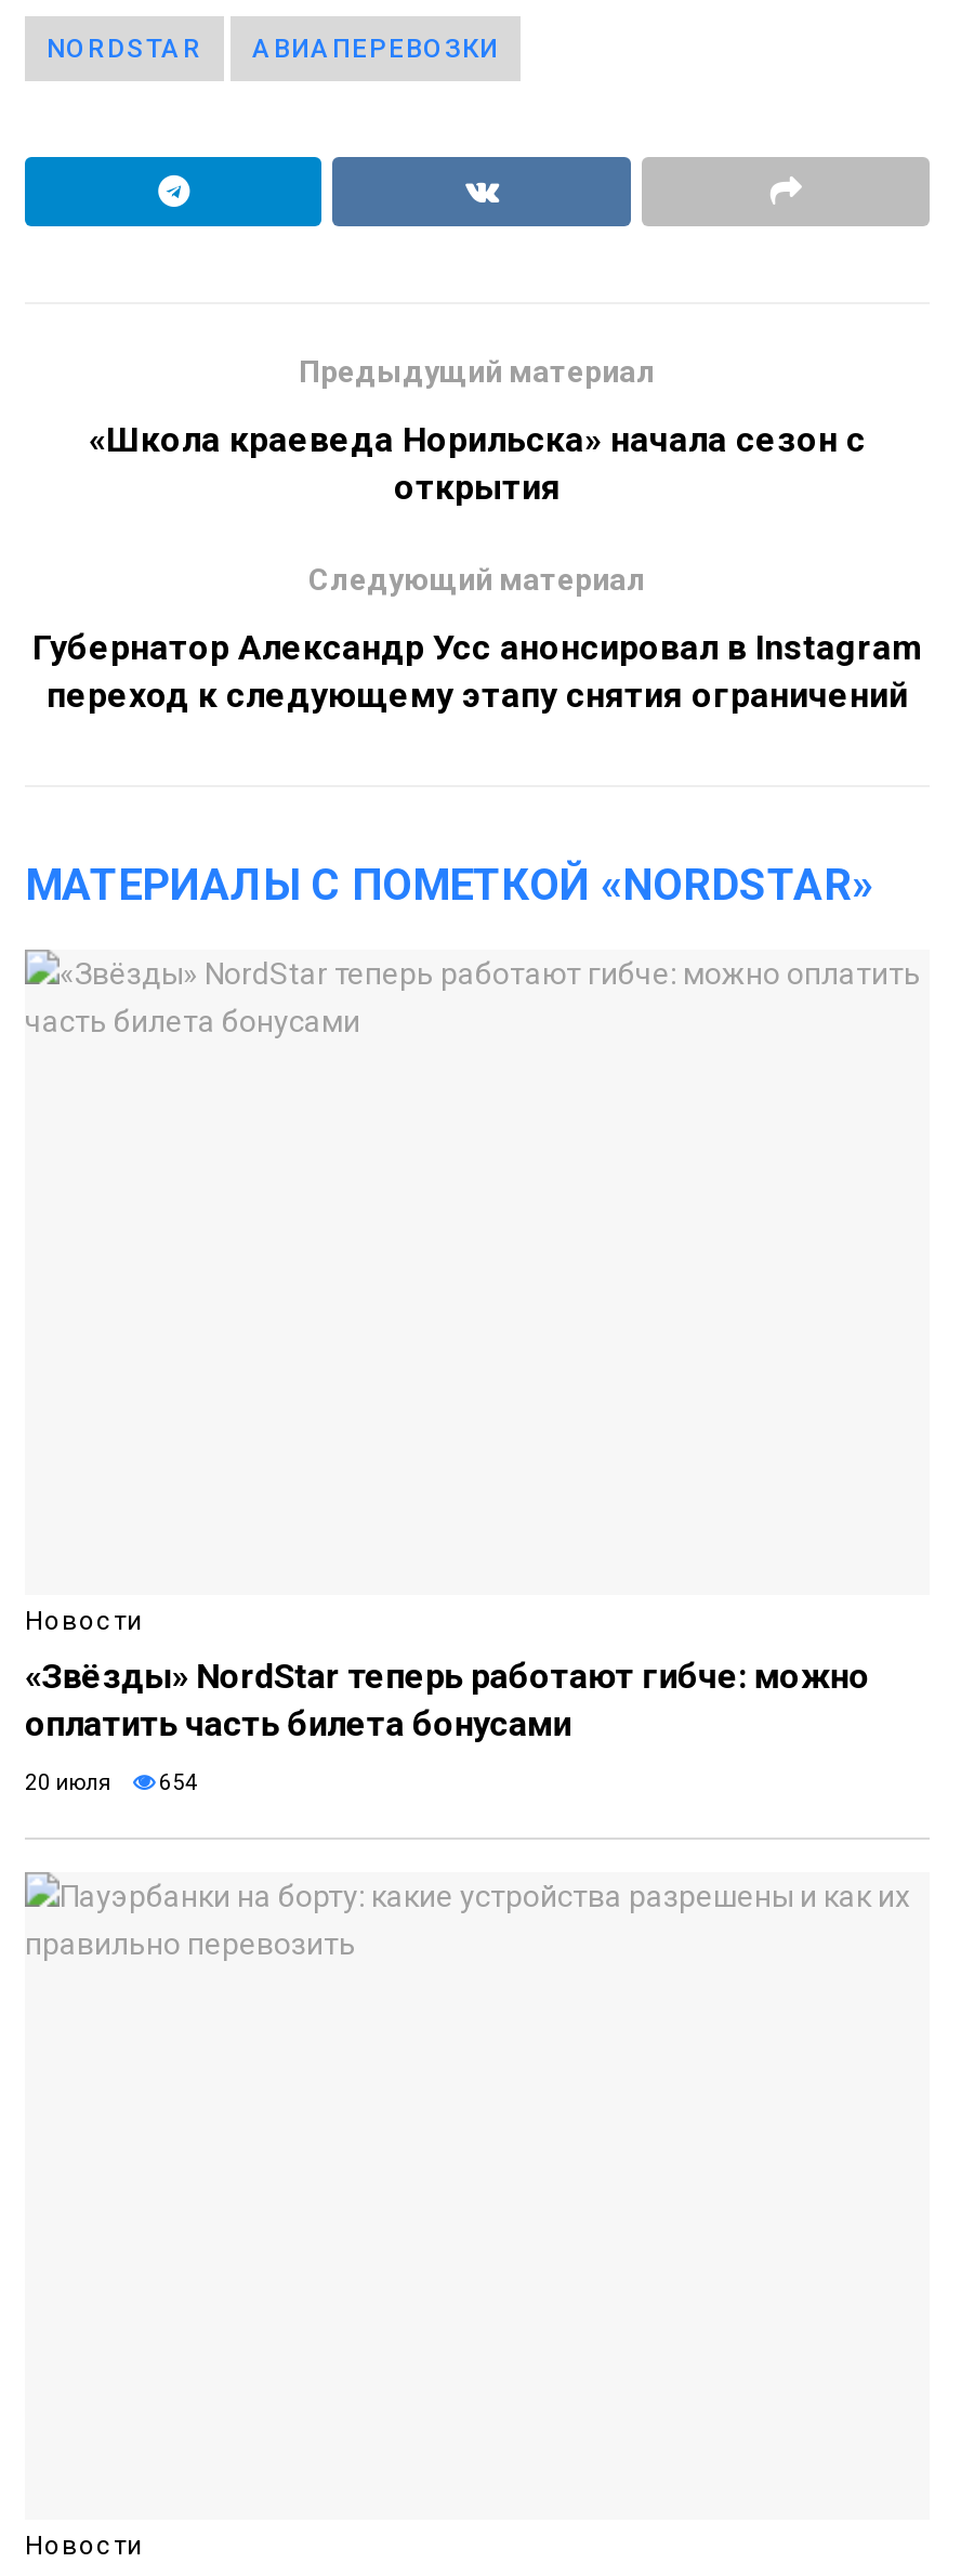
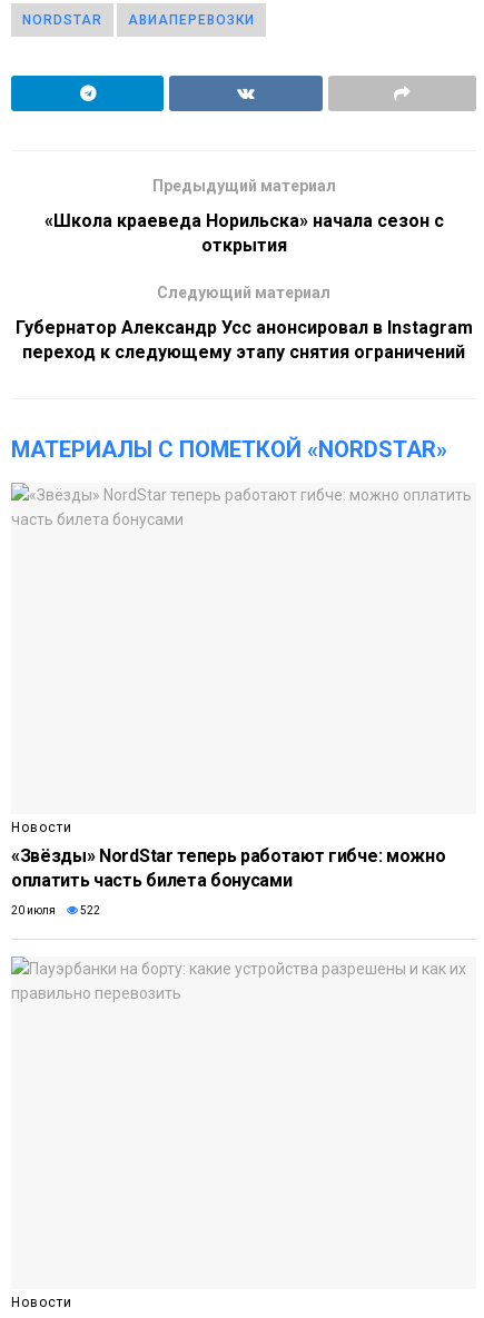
- 20 июля 654
+ 20 июля 522
